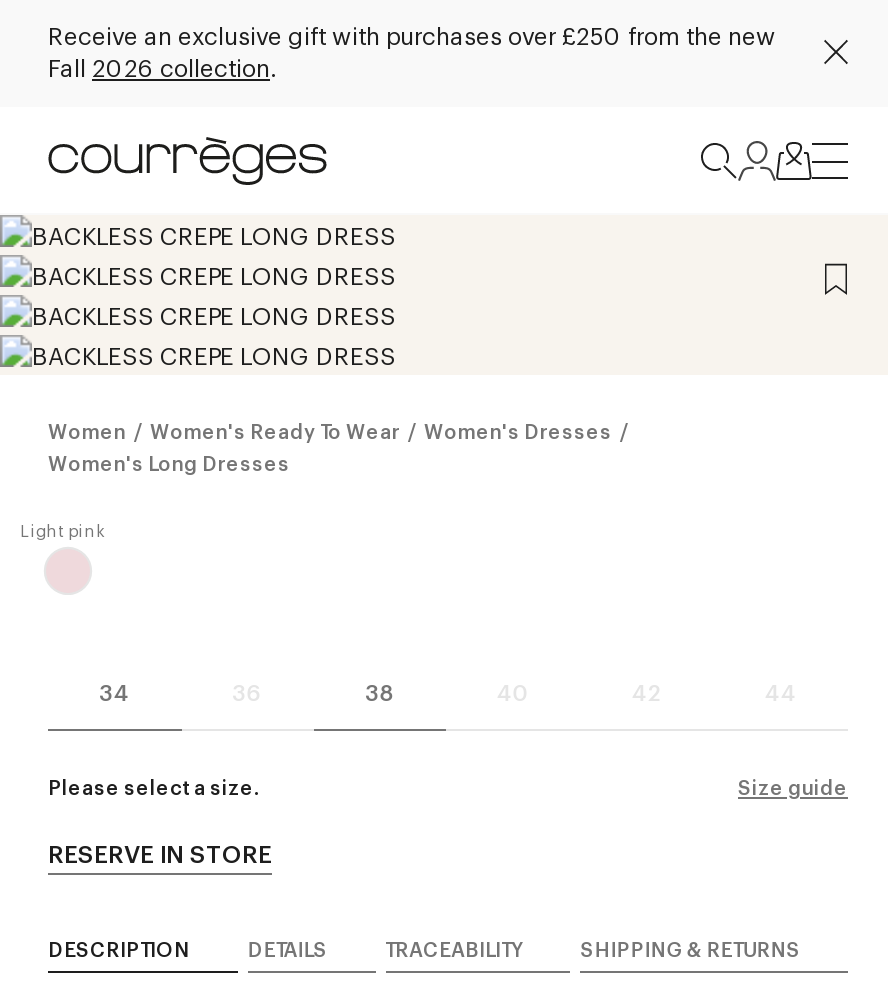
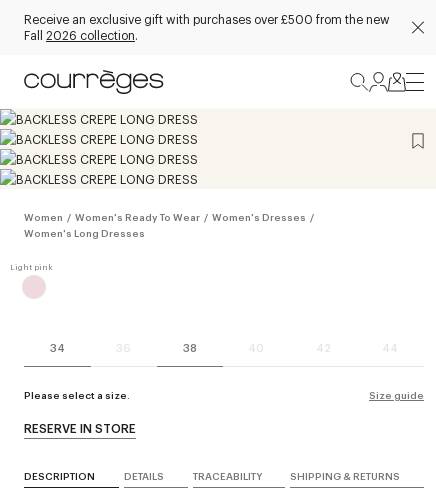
- Receive an exclusive gift with purchases over £250 from the new
+ Receive an exclusive gift with purchases over £500 from the new
